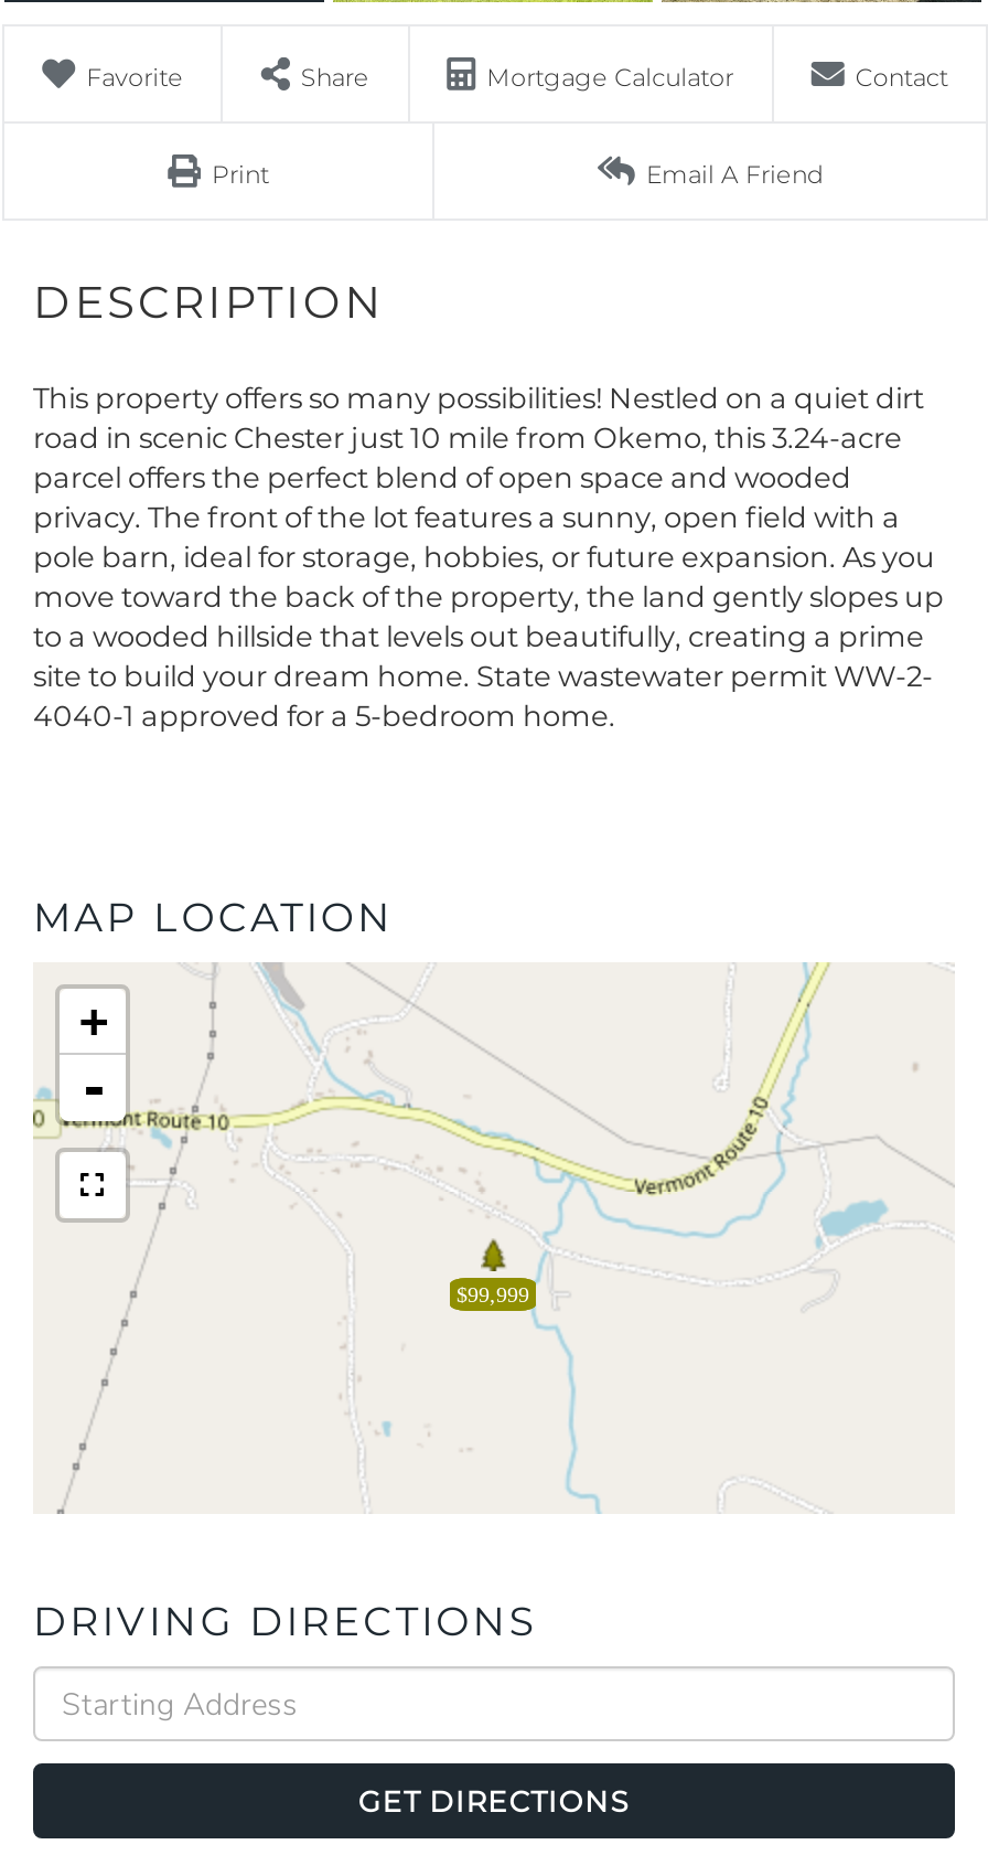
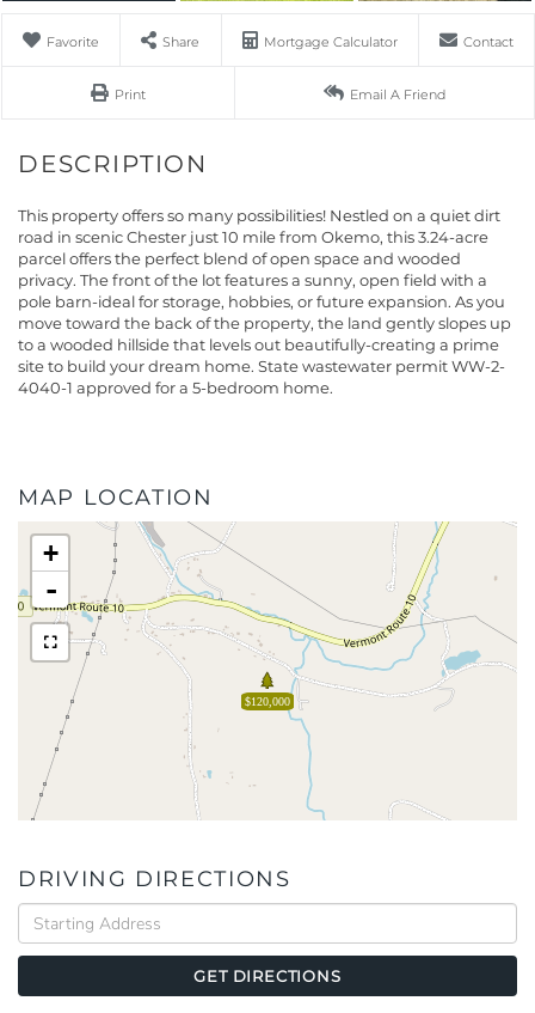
- pole barn, ideal for storage, hobbies, or future expansion. As you
+ pole barn-ideal for storage, hobbies, or future expansion. As you

- to a wooded hillside that levels out beautifully, creating a prime
+ to a wooded hillside that levels out beautifully-creating a prime

- $99,999
+ $120,000
